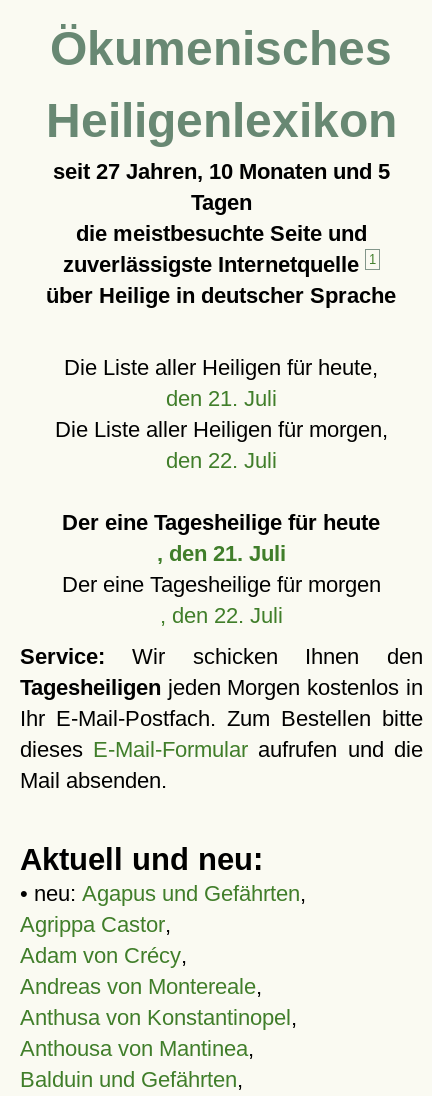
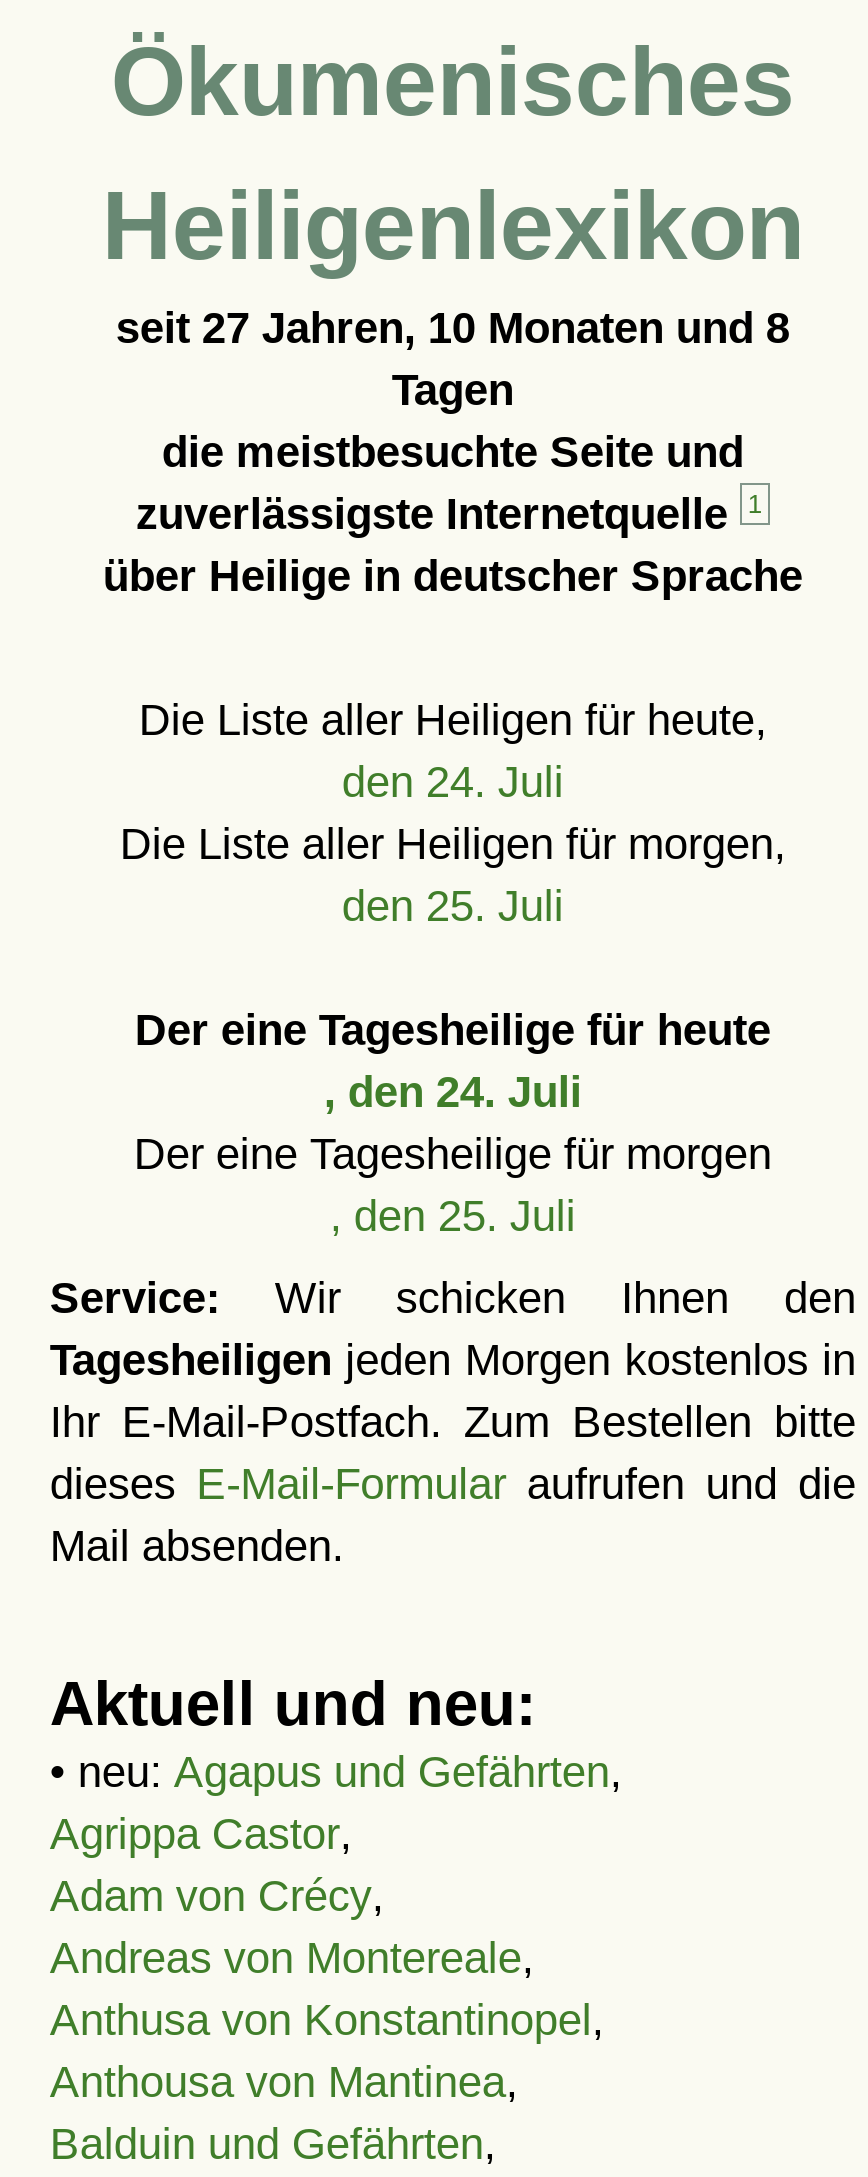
- seit 27 Jahren, 10 Monaten und 5
+ seit 27 Jahren, 10 Monaten und 8

- den 21. Juli
+ den 24. Juli

- den 22. Juli
+ den 25. Juli

- , den 21. Juli
+ , den 24. Juli

- , den 22. Juli
+ , den 25. Juli
